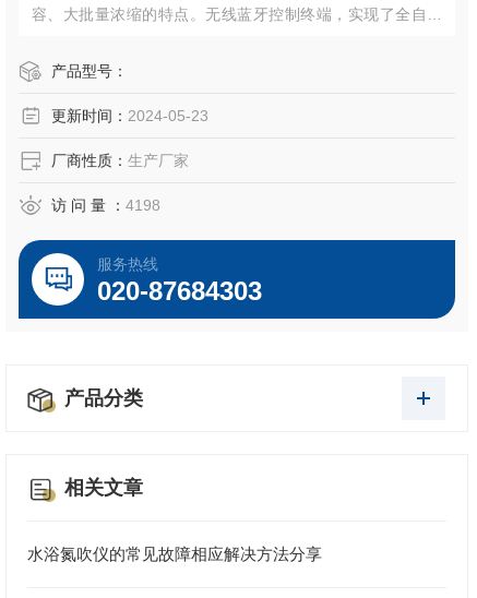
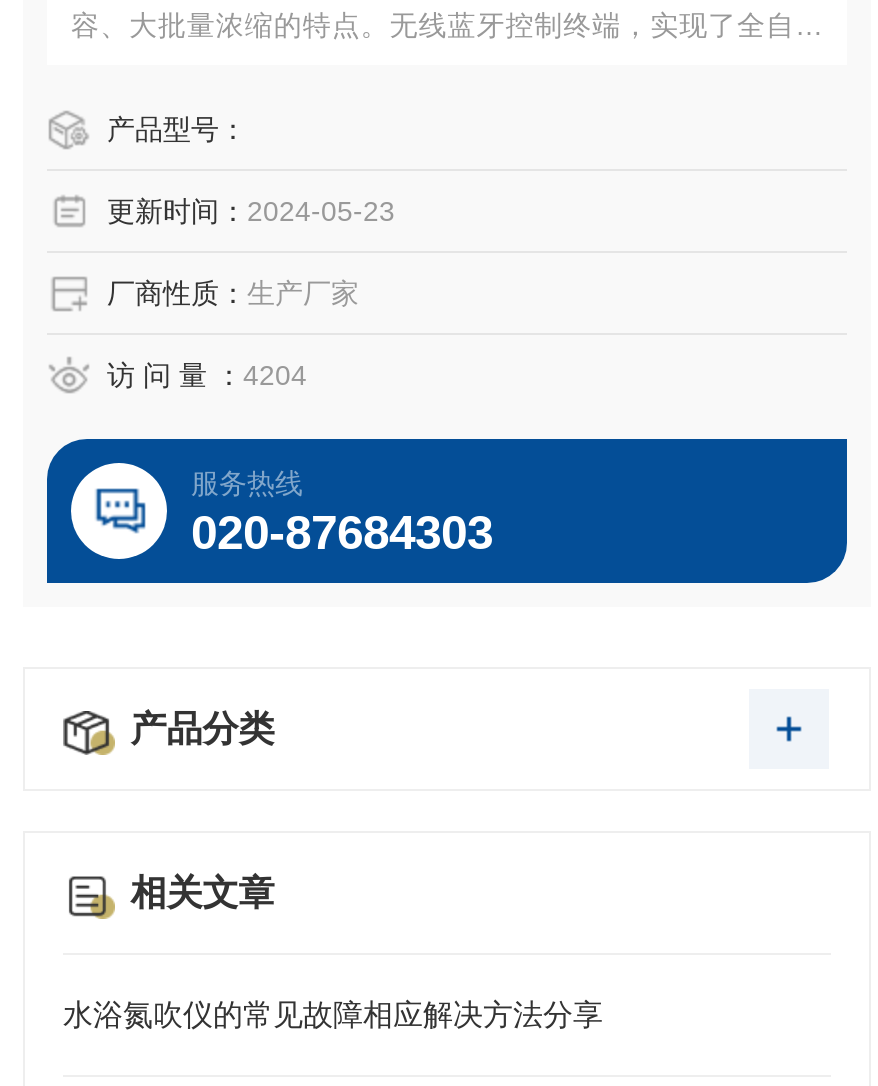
- 访 问 量 ：4198
+ 访 问 量 ：4204
